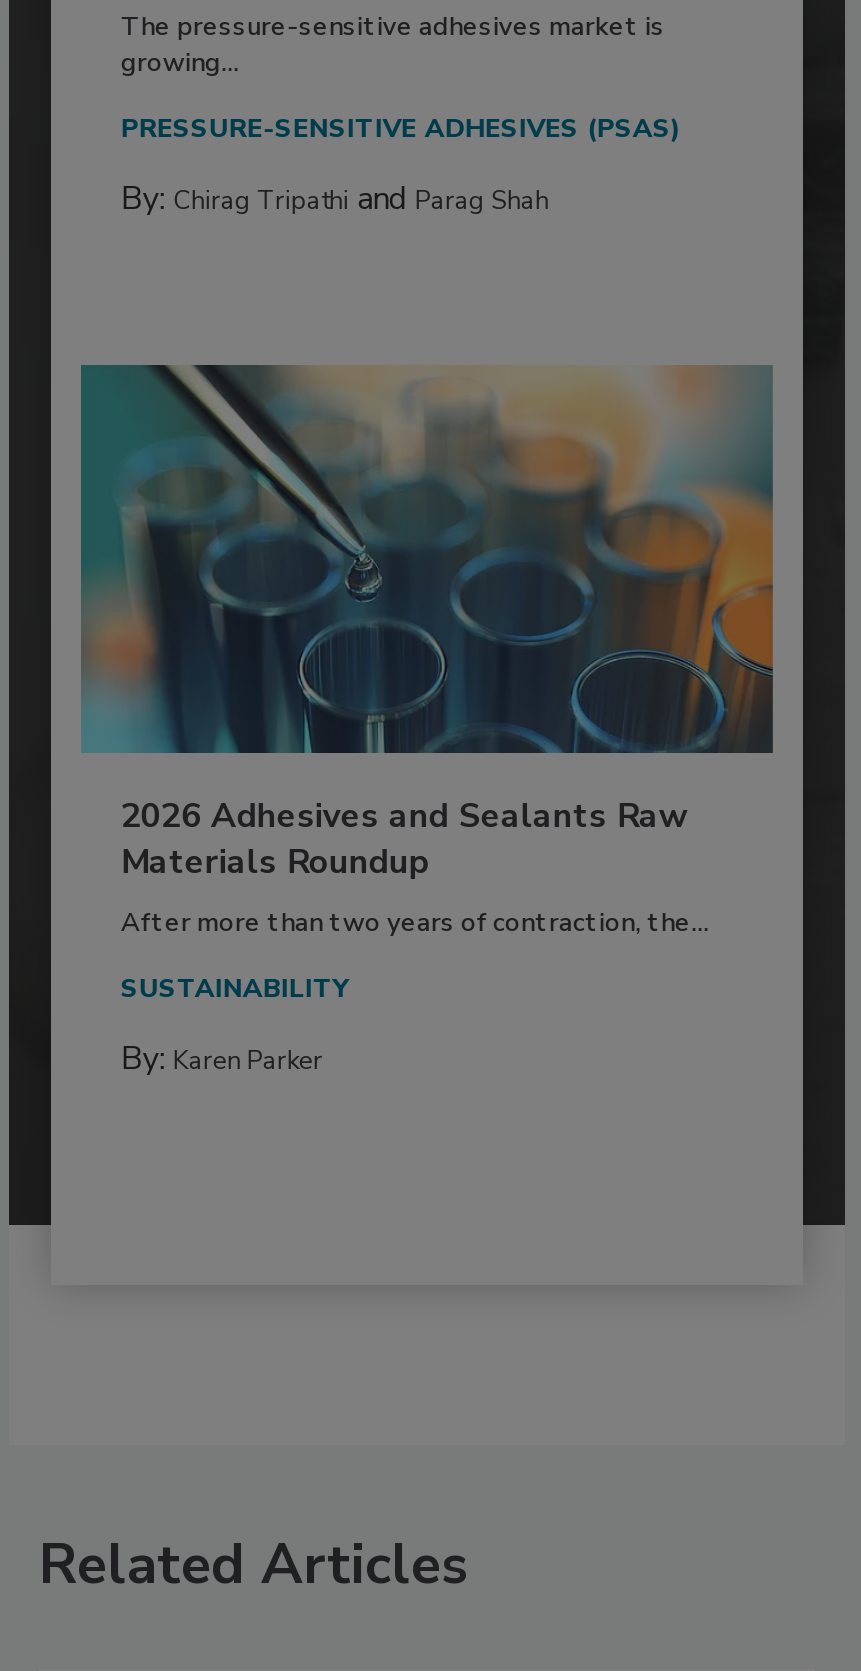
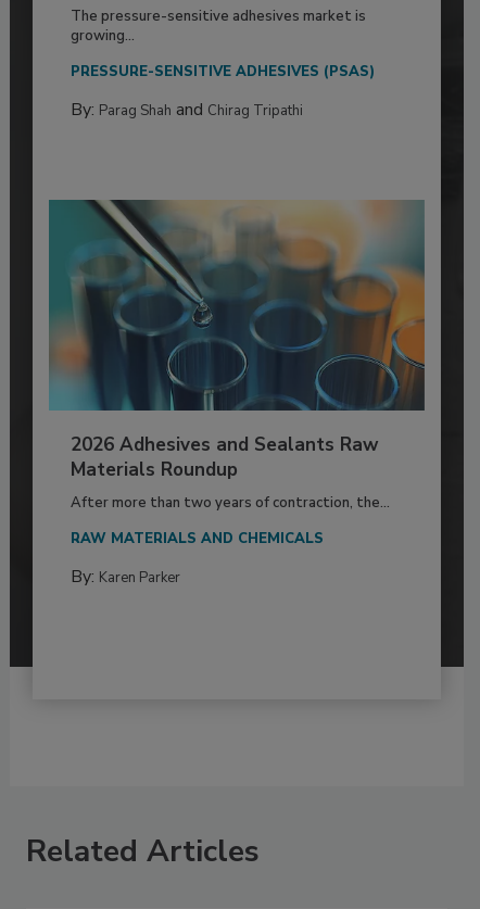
- By: Chirag Tripathi and Parag Shah
+ By: Parag Shah and Chirag Tripathi

- SUSTAINABILITY
+ RAW MATERIALS AND CHEMICALS
